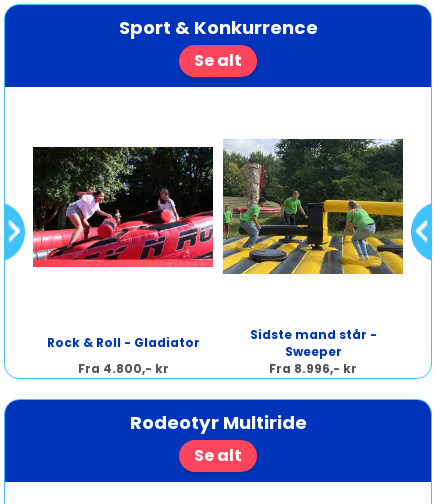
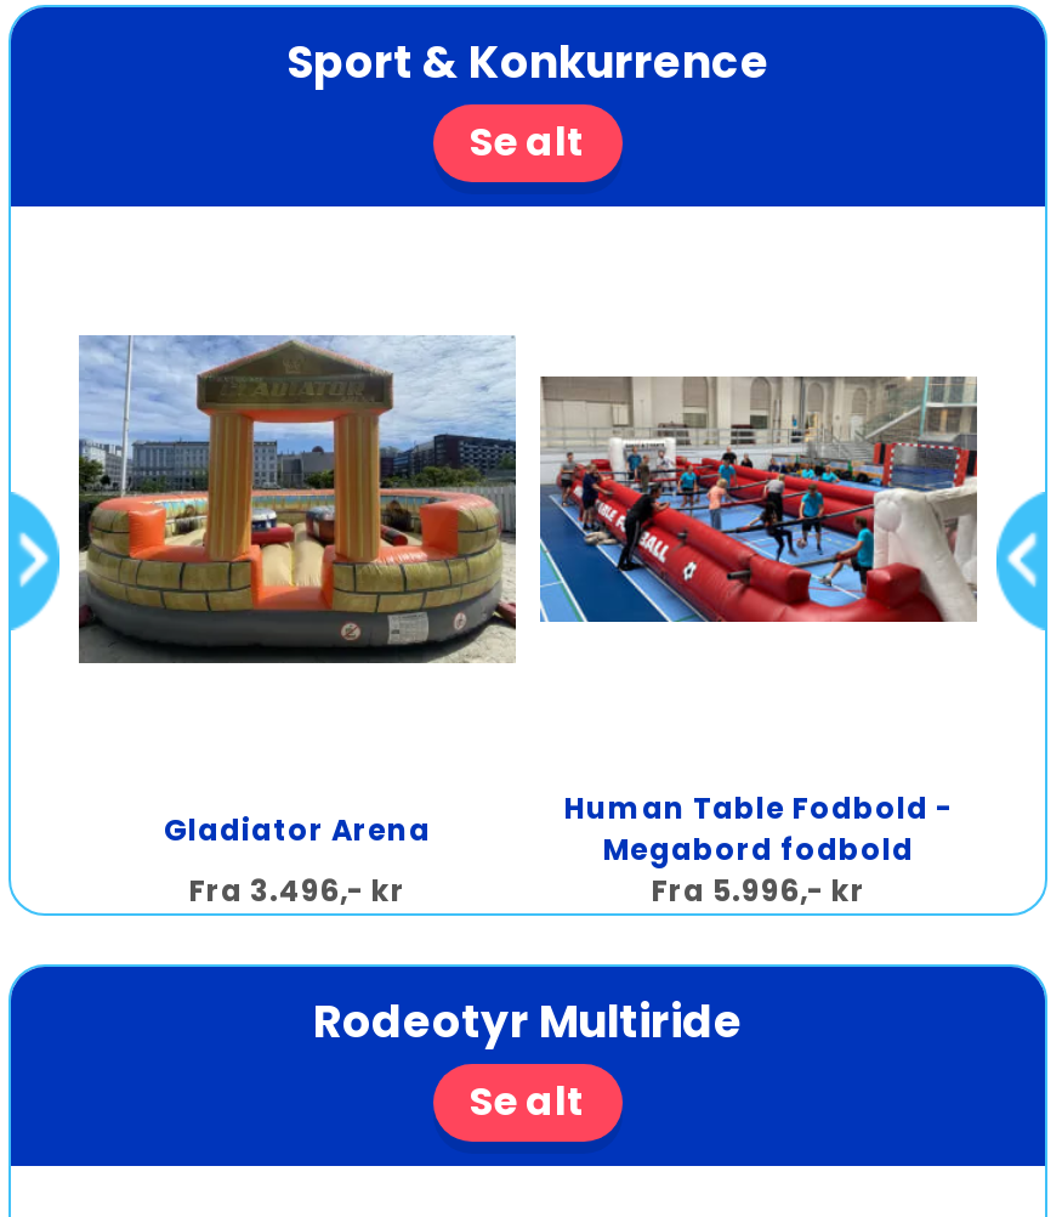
- [image]
+ [image]

- [image]
+ [image]

- Sidste mand står -
- Sweeper
- Fra 8.996,- kr
+ Human Table Fodbold -
+ Megabord fodbold
+ Fra 5.996,- kr

- Rock & Roll - Gladiator
+ Gladiator Arena

- Fra 4.800,- kr
+ Fra 3.496,- kr
